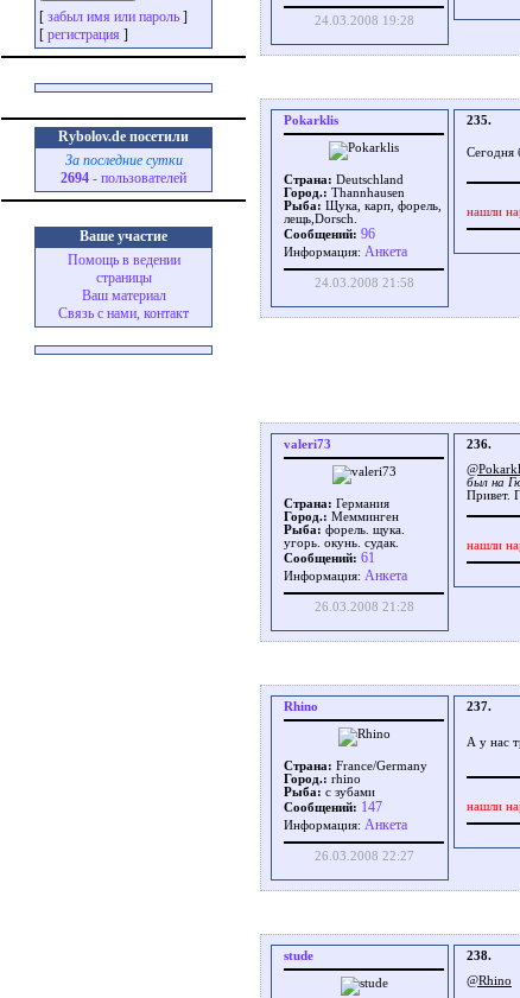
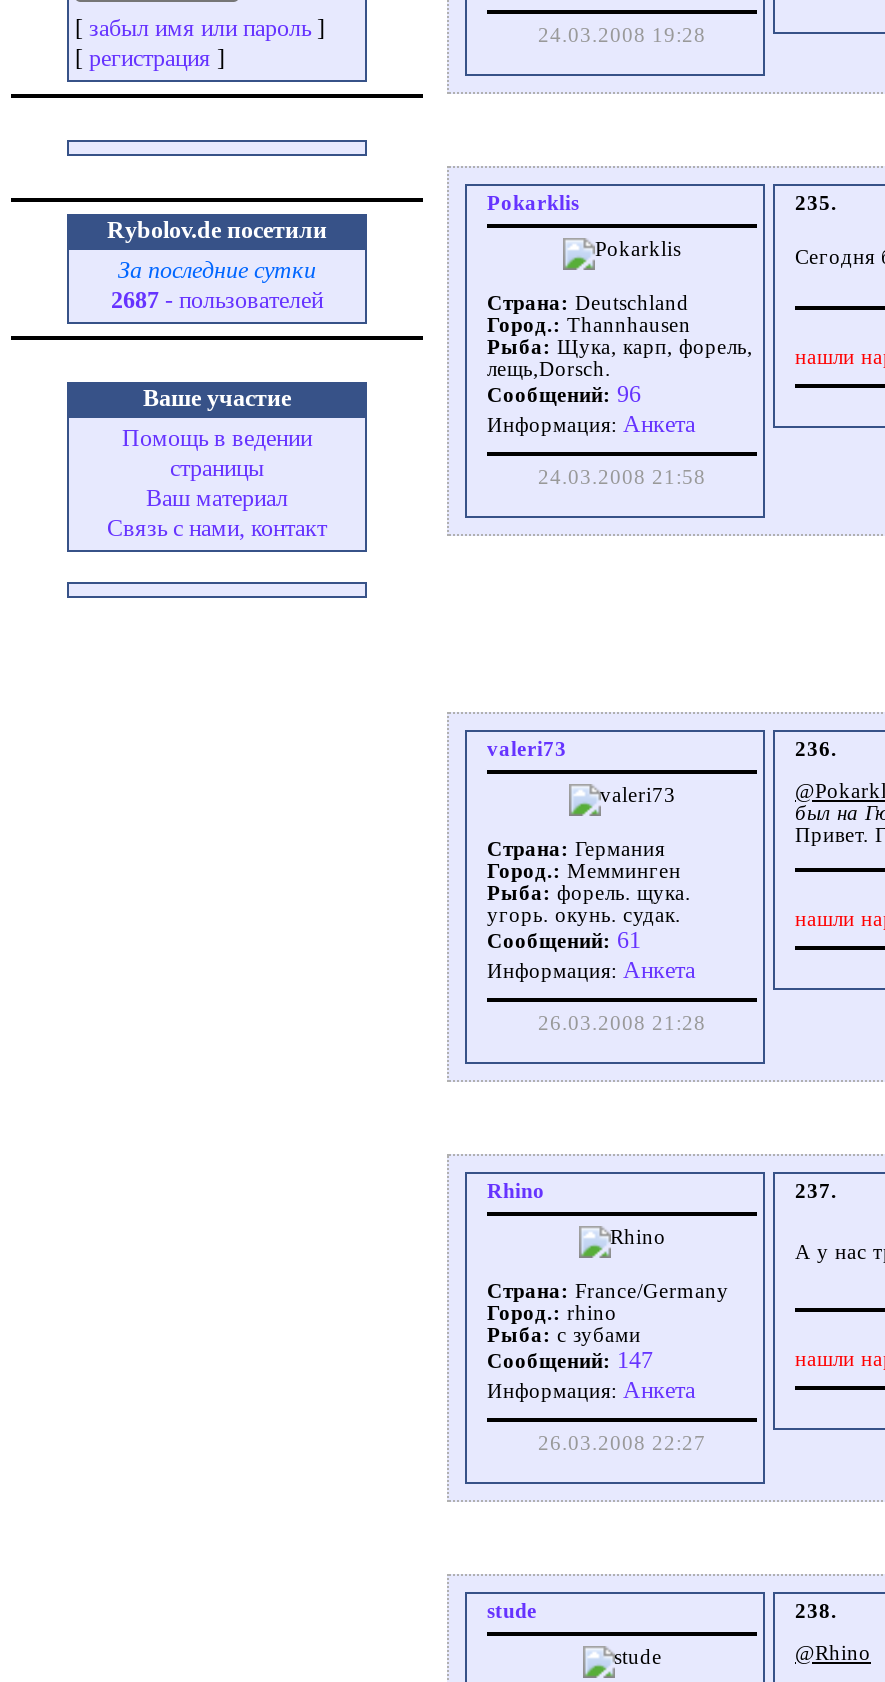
- 2694 - пользователей
+ 2687 - пользователей
